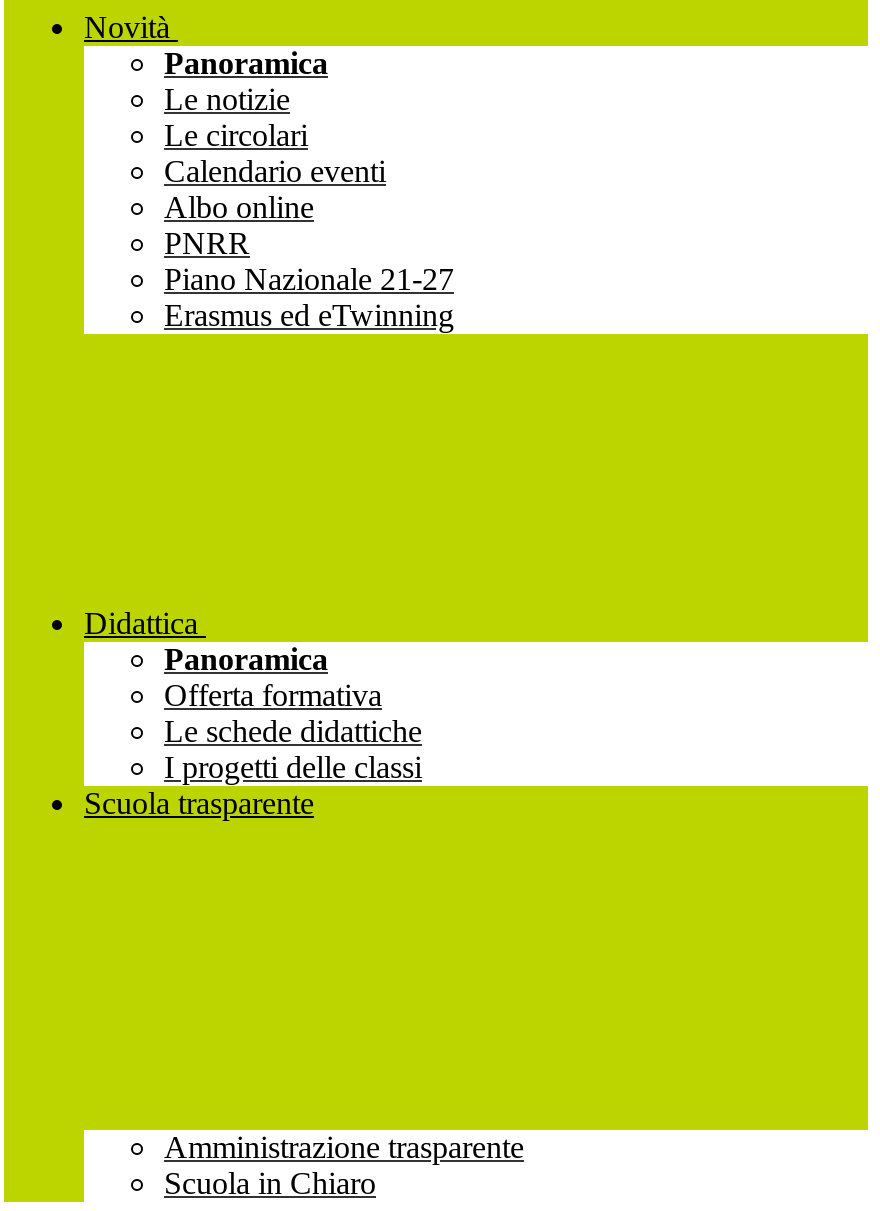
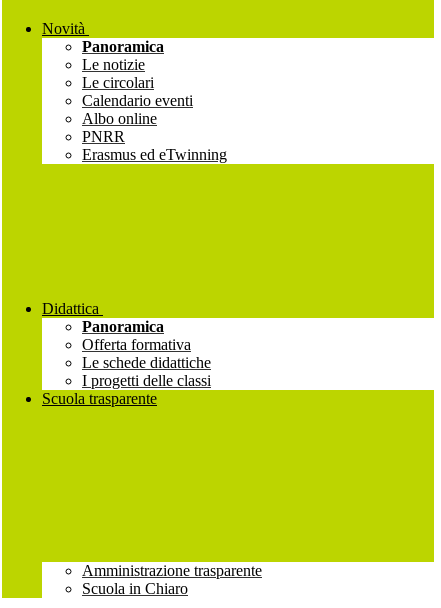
- Piano Nazionale 21-27
